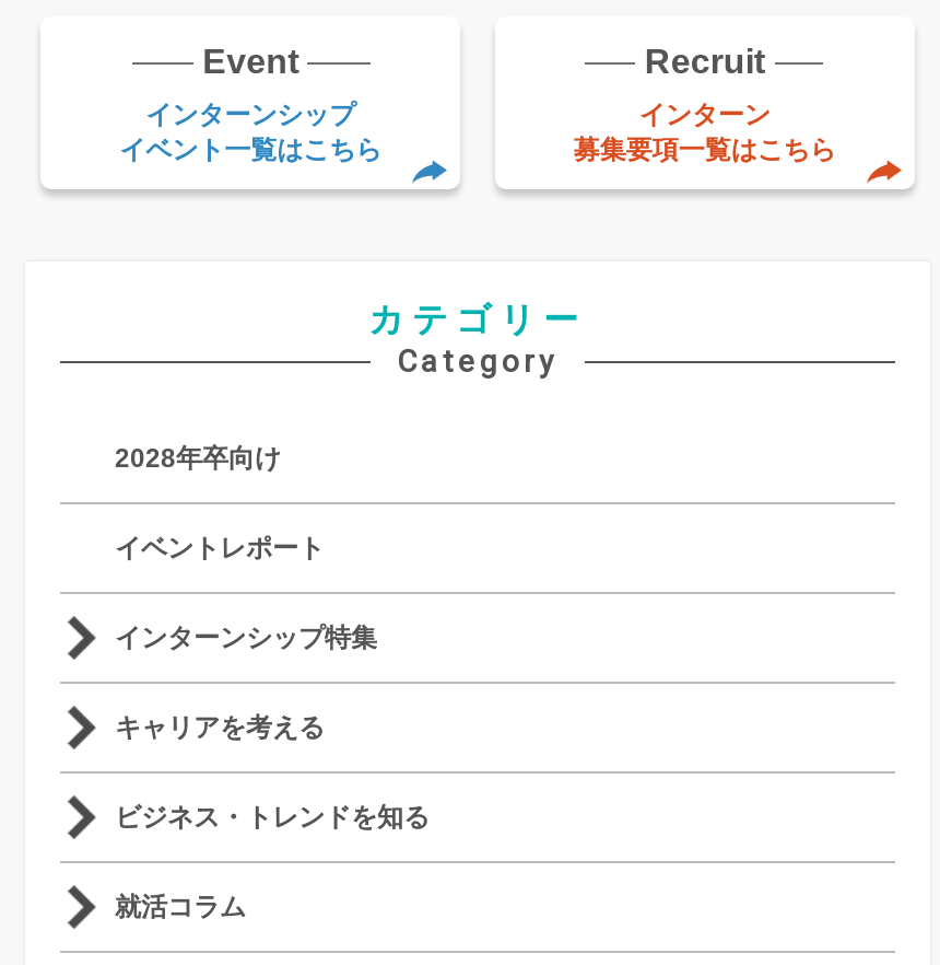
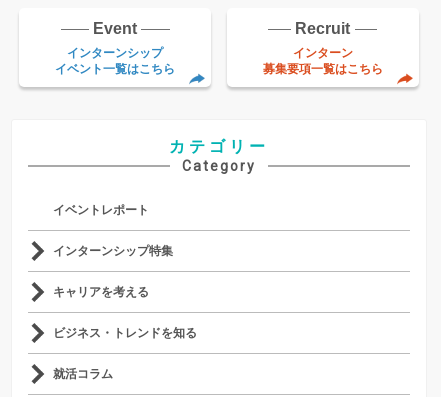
- 2028年卒向け
